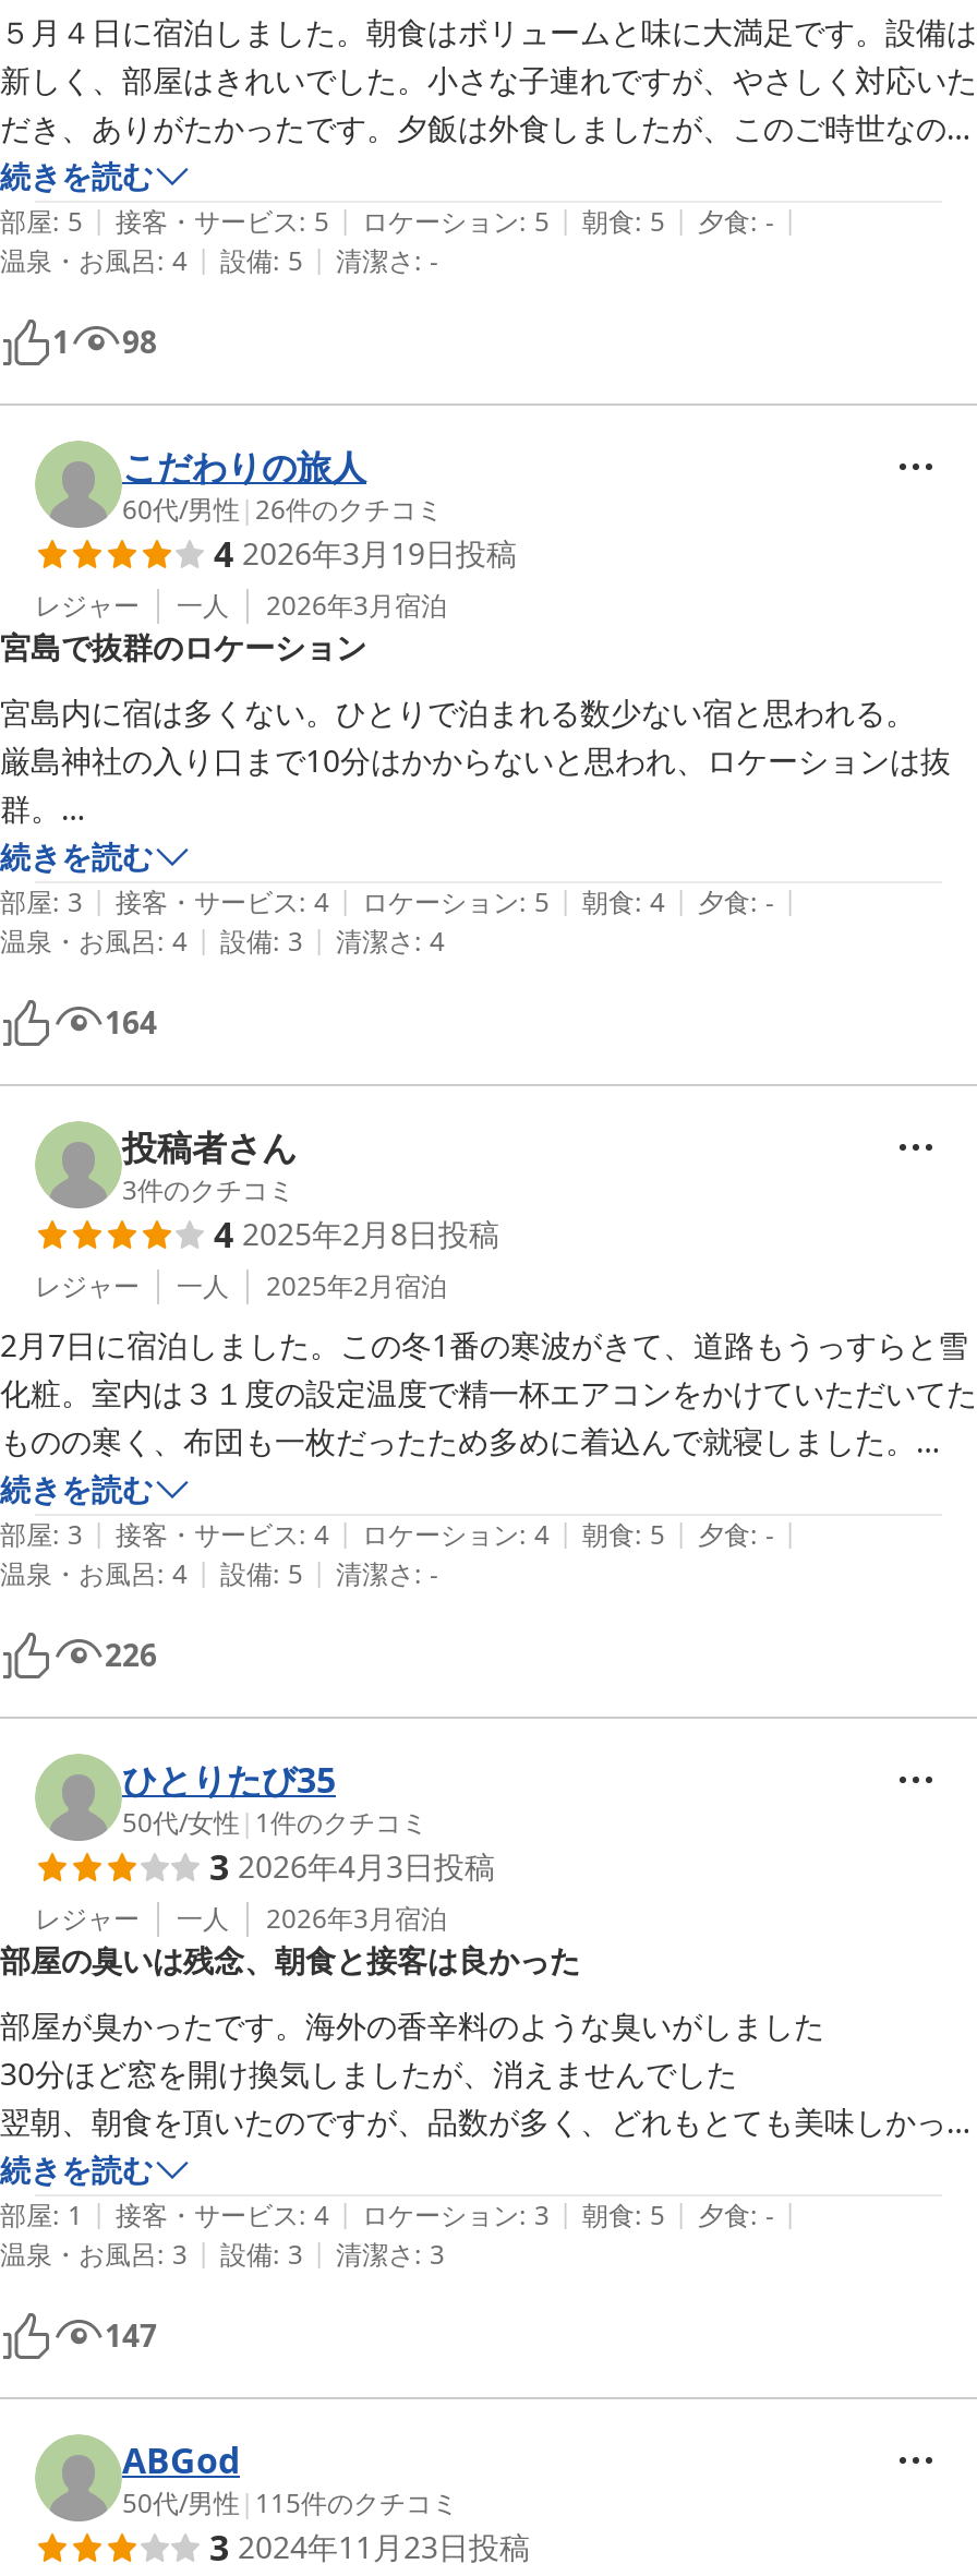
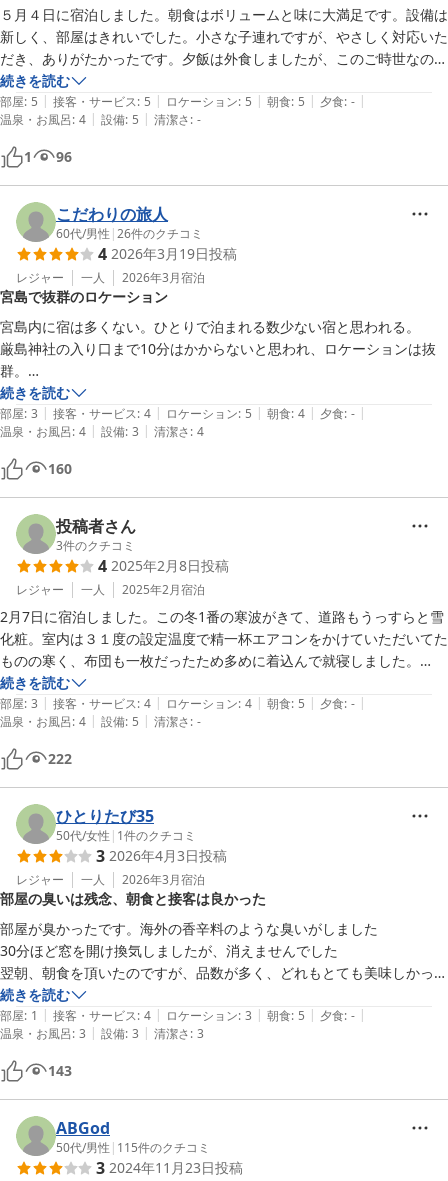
- 1 98
+ 1 96

- 164
+ 160

- 226
+ 222

- 147
+ 143
